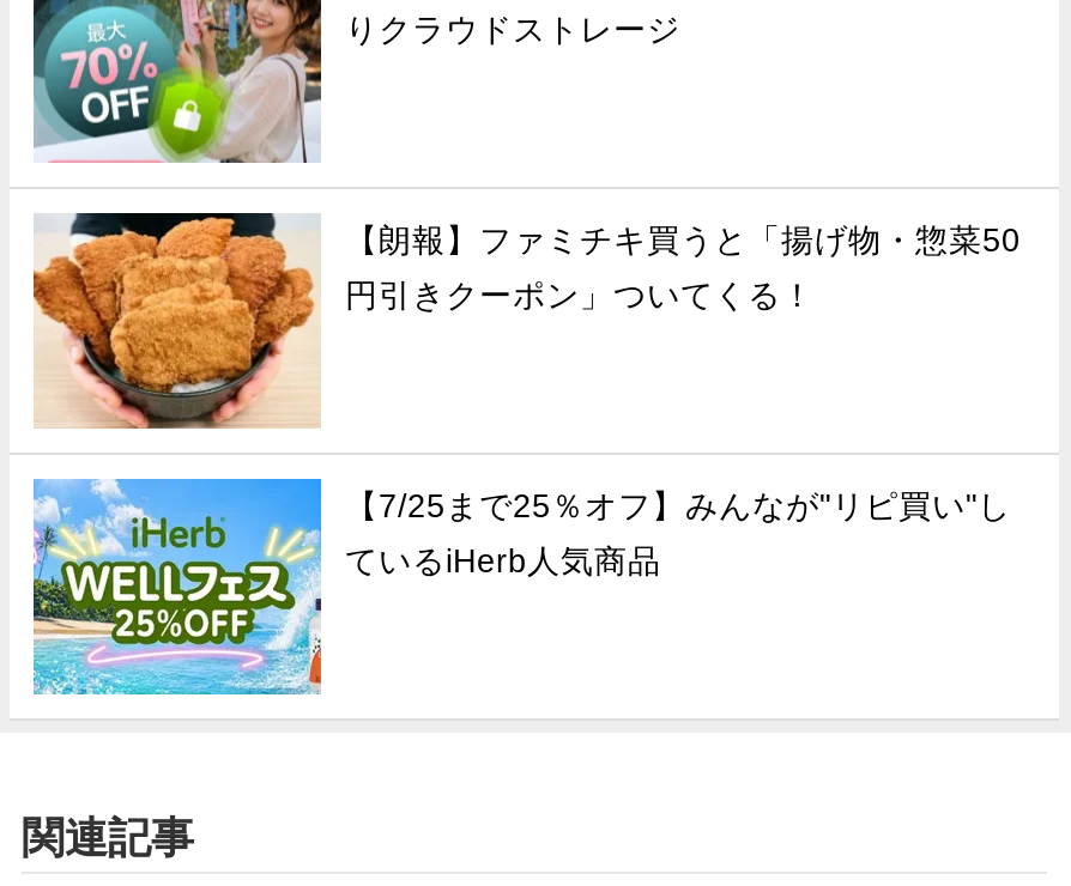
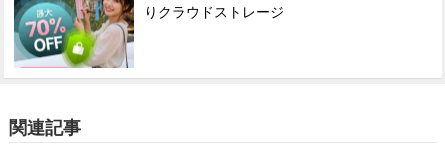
- [image]
- 【朗報】ファミチキ買うと「揚げ物・惣菜50
- 円引きクーポン」ついてくる！

- [image]
- 【7/25まで25％オフ】みんなが"リピ買い"し
- ているiHerb人気商品
